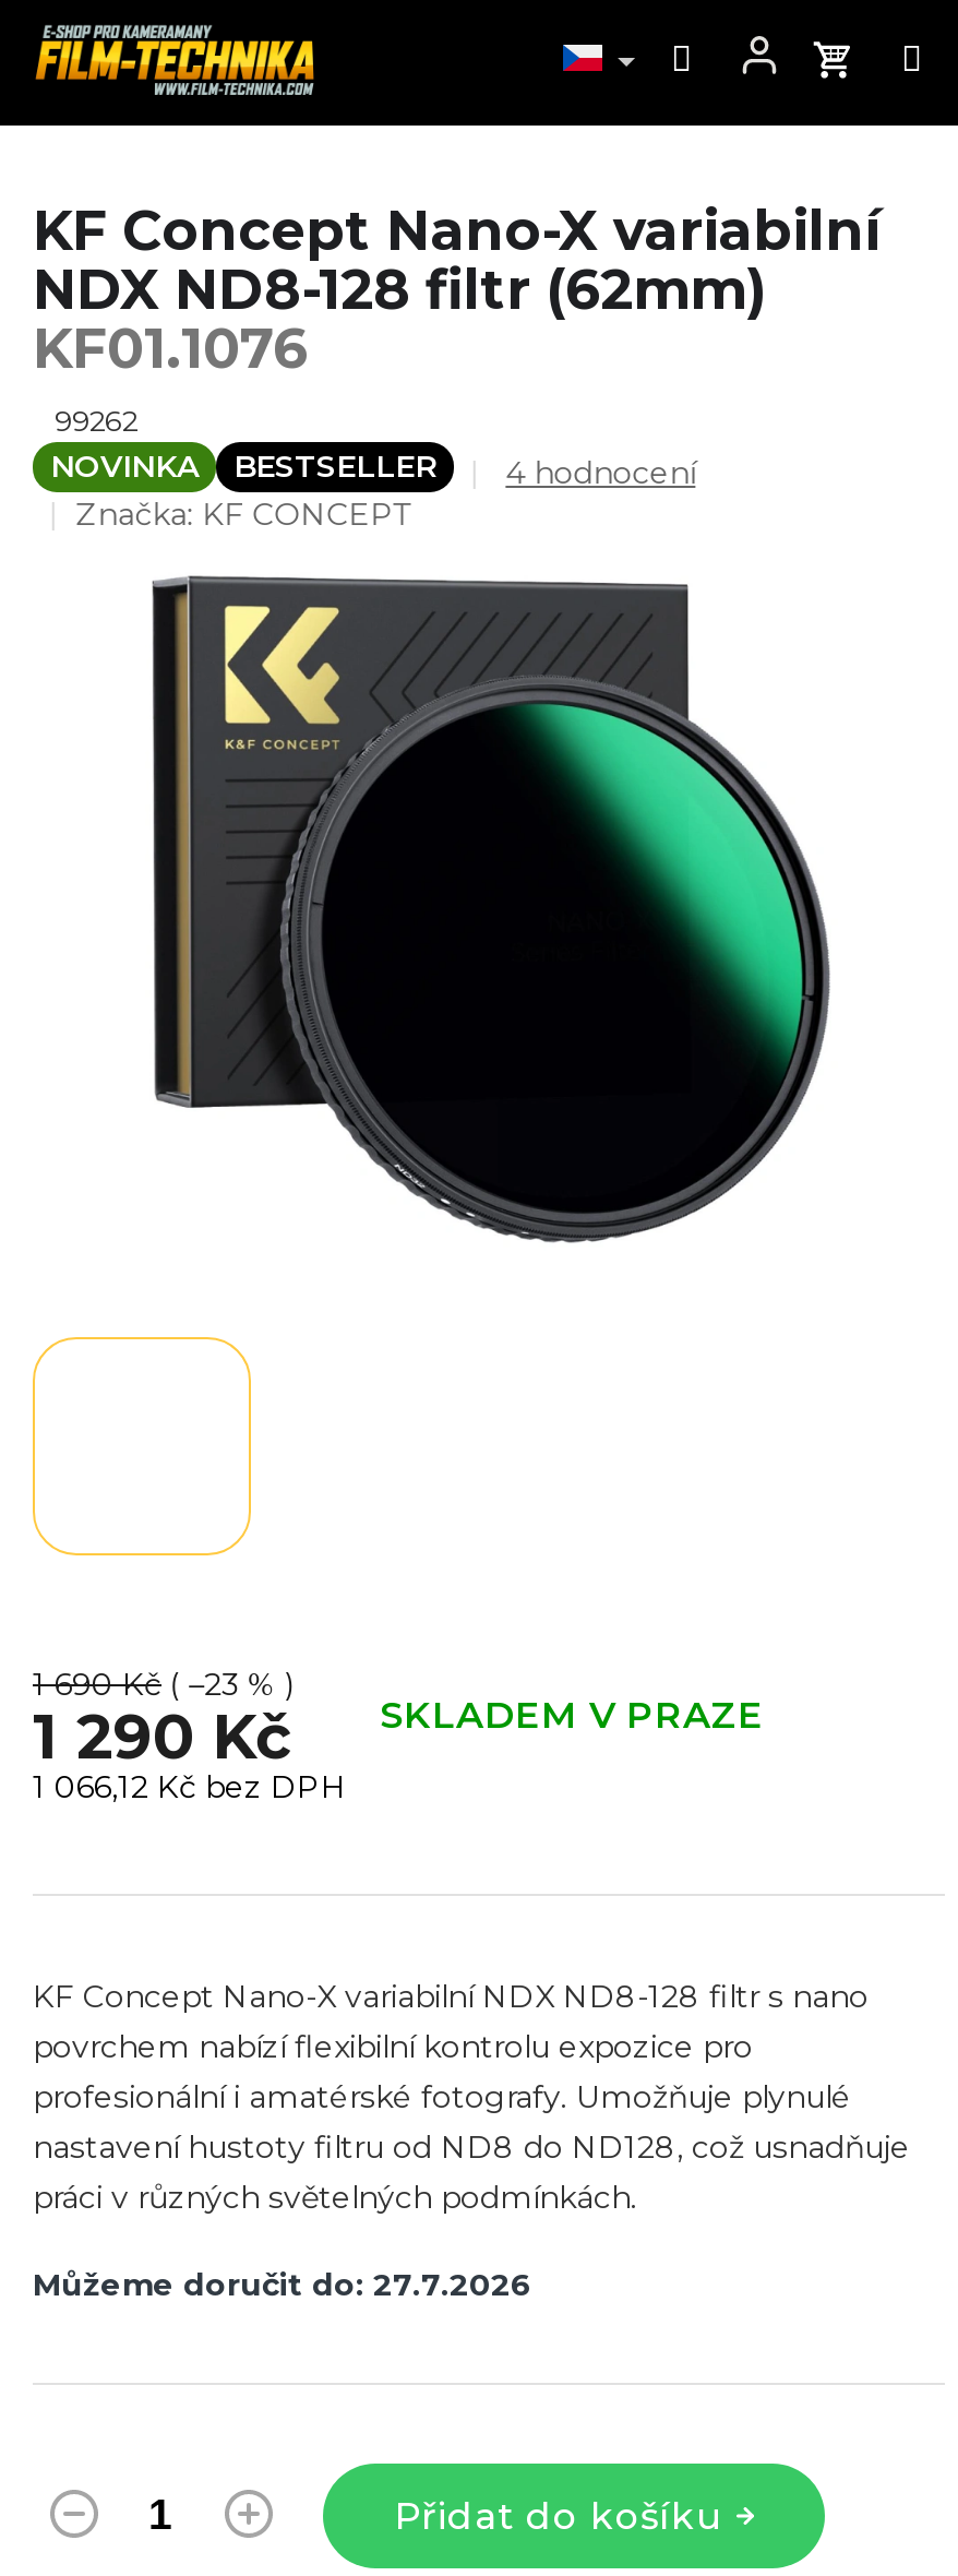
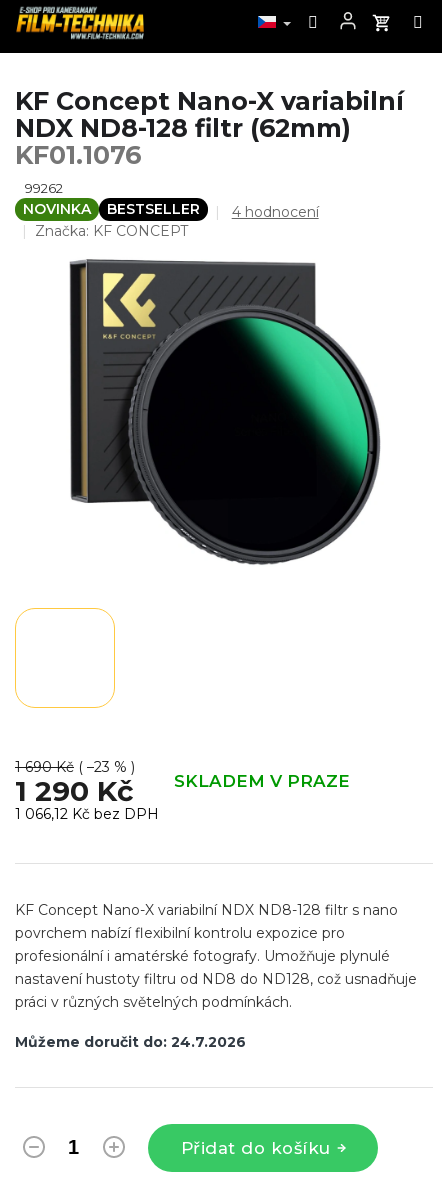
- Můžeme doručit do: 27.7.2026
+ Můžeme doručit do: 24.7.2026
